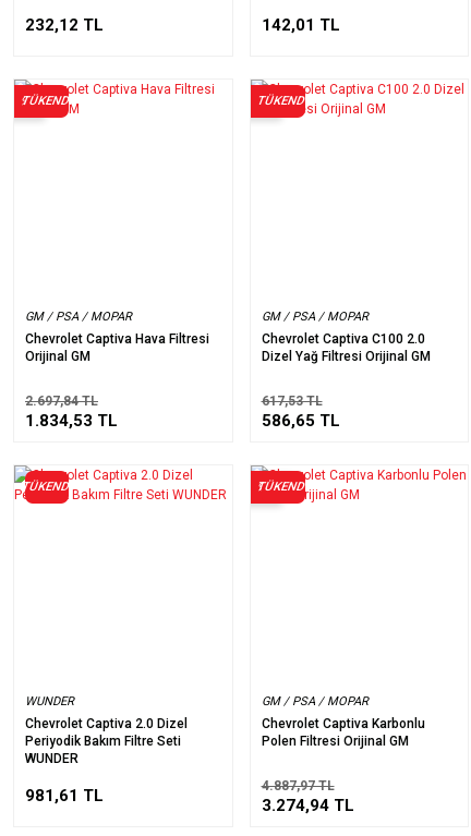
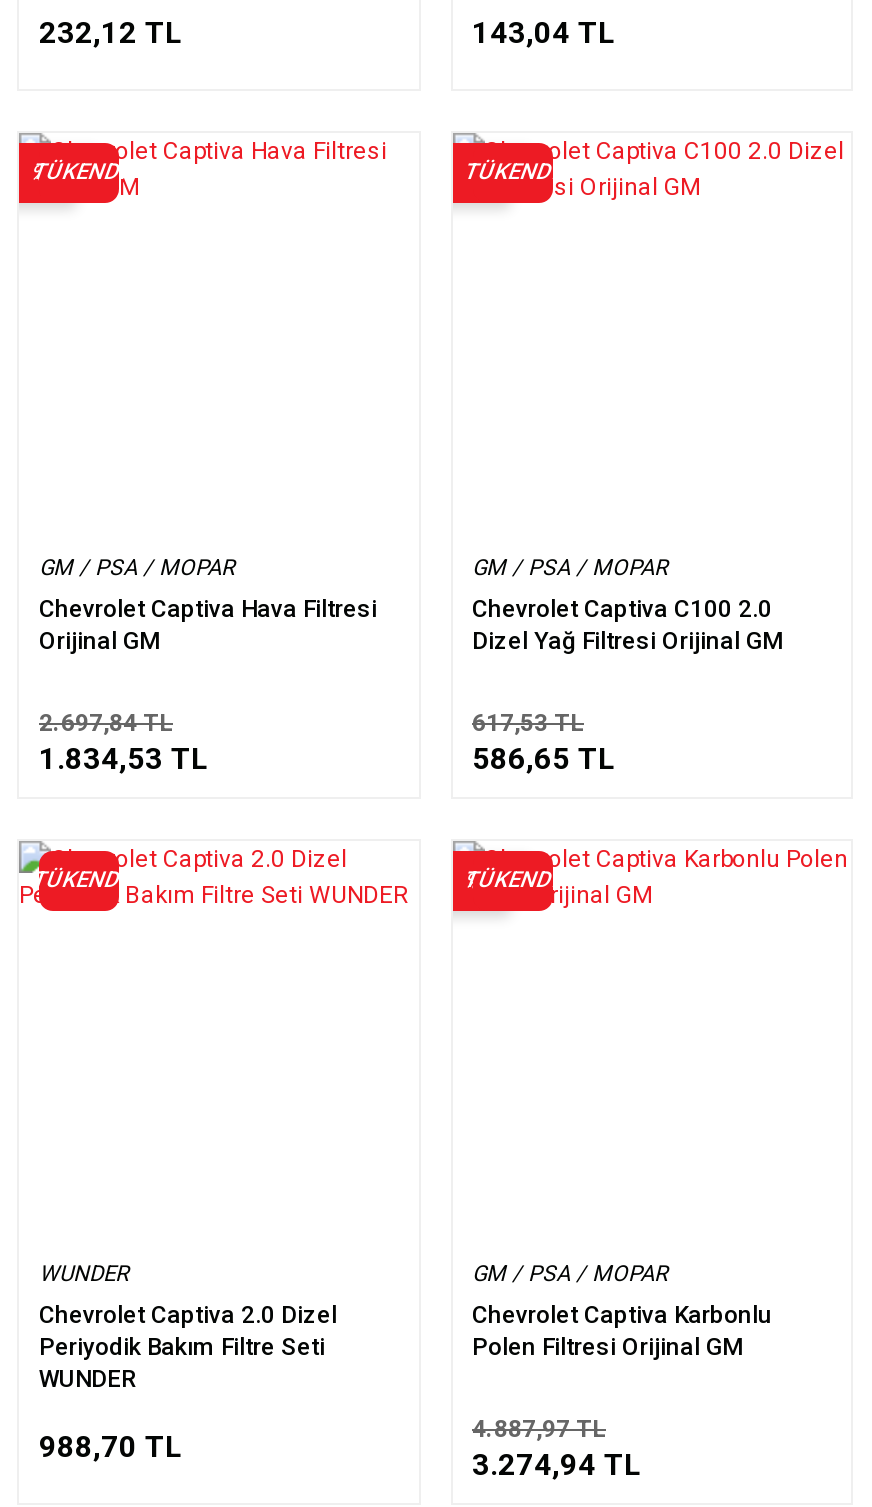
- 142,01 TL
+ 143,04 TL

- 981,61 TL
+ 988,70 TL
